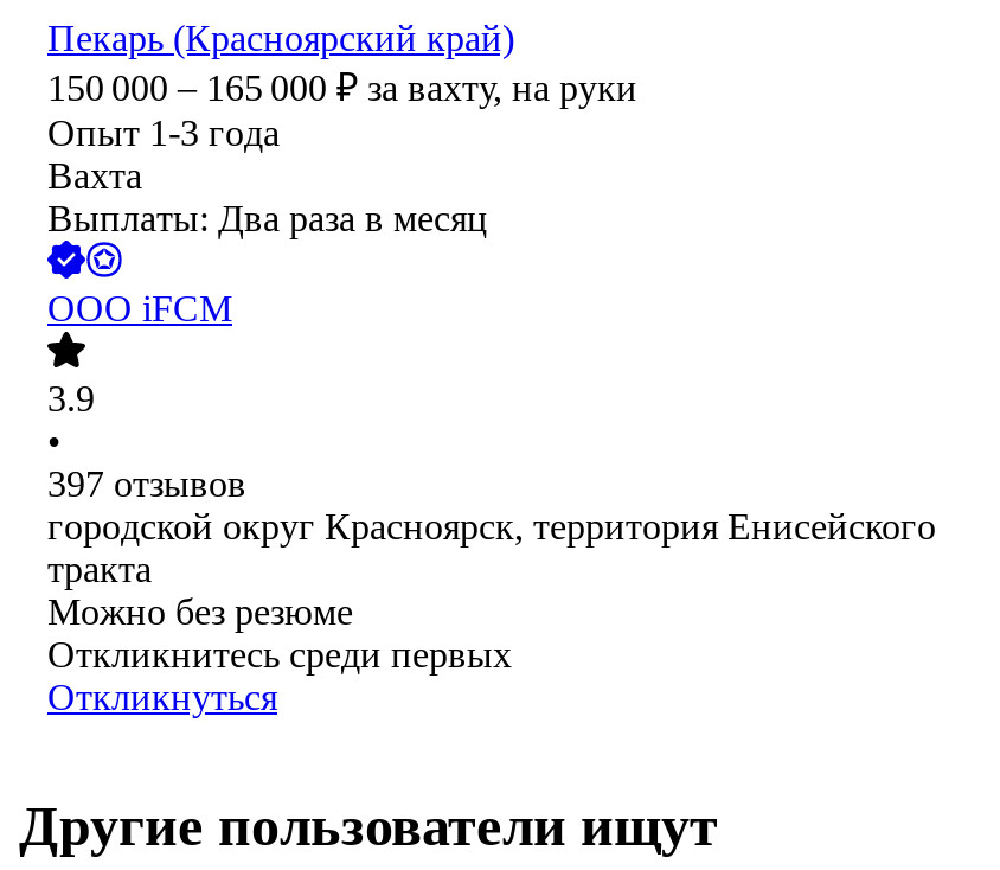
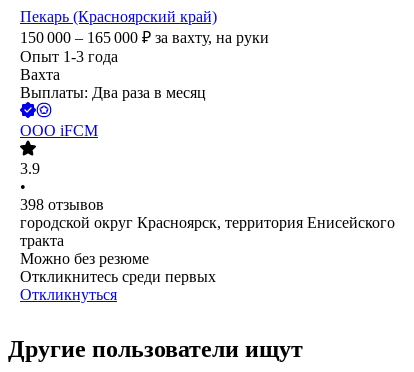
- 397 отзывов
+ 398 отзывов
